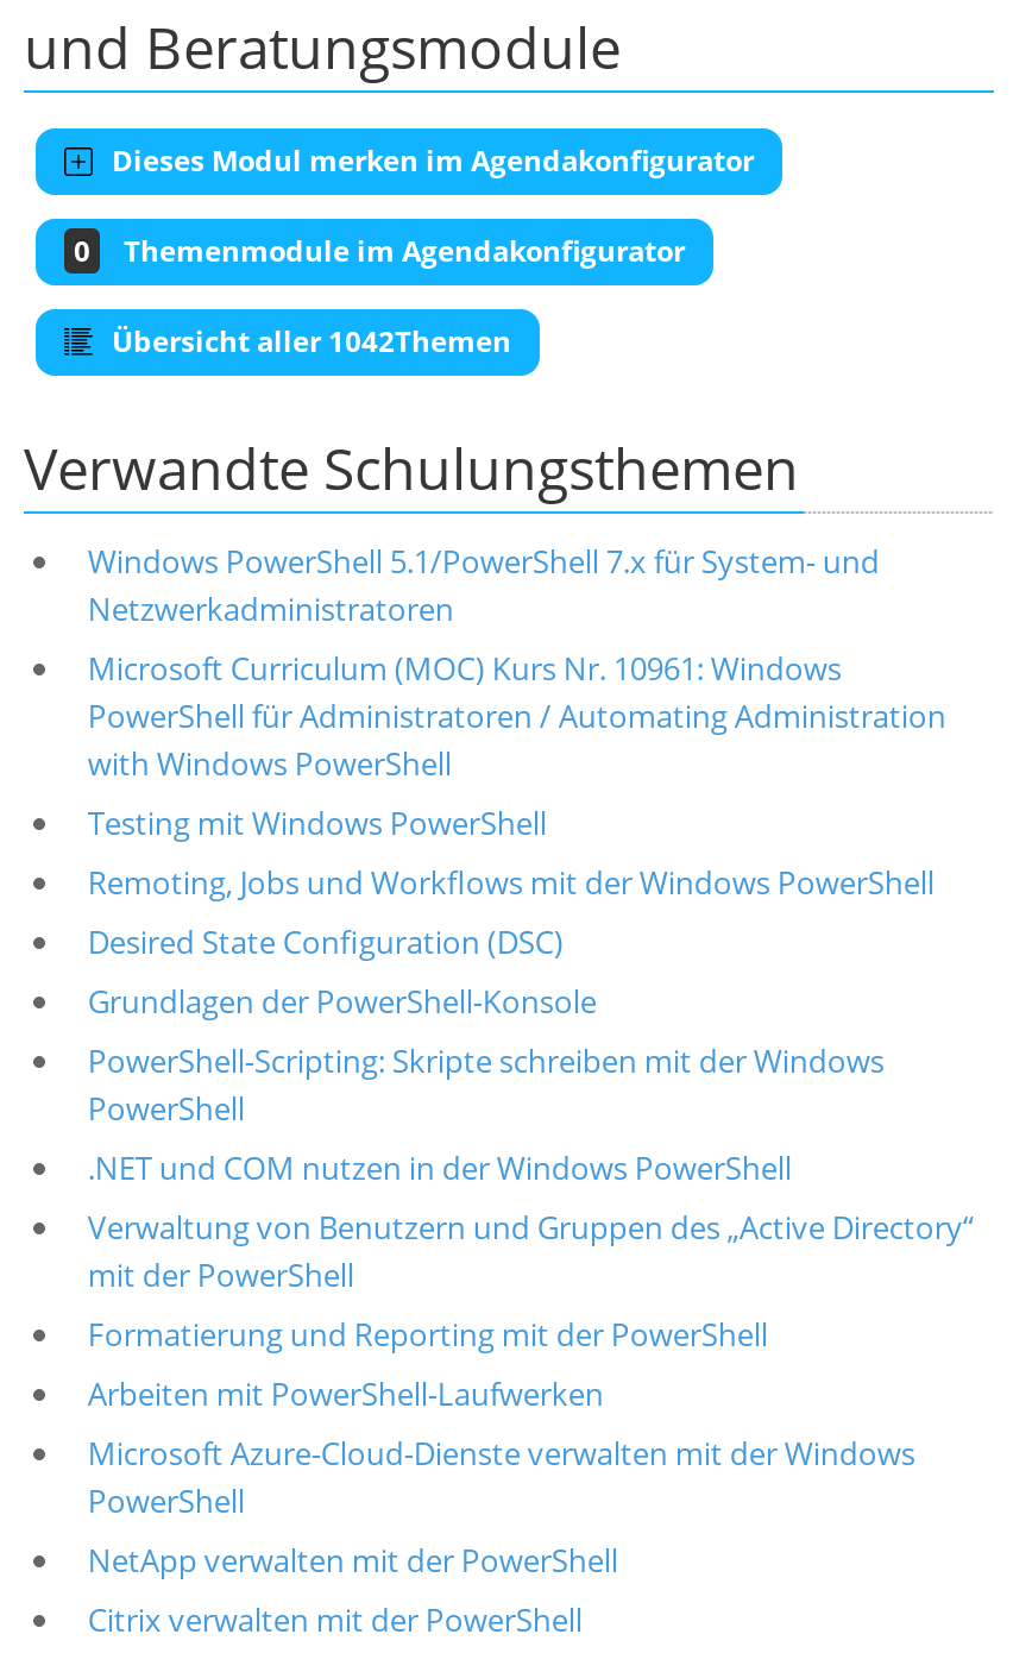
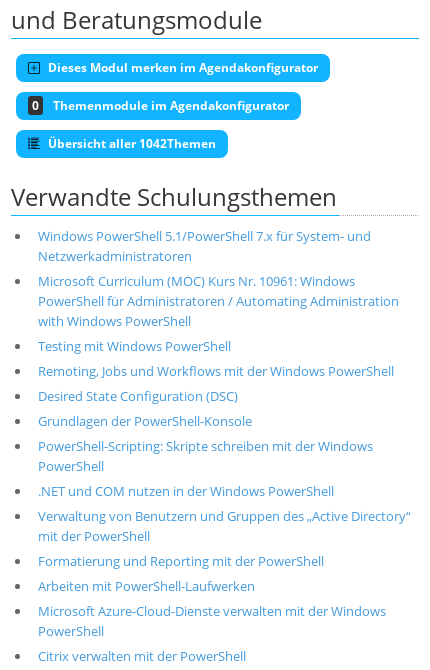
- NetApp verwalten mit der PowerShell
